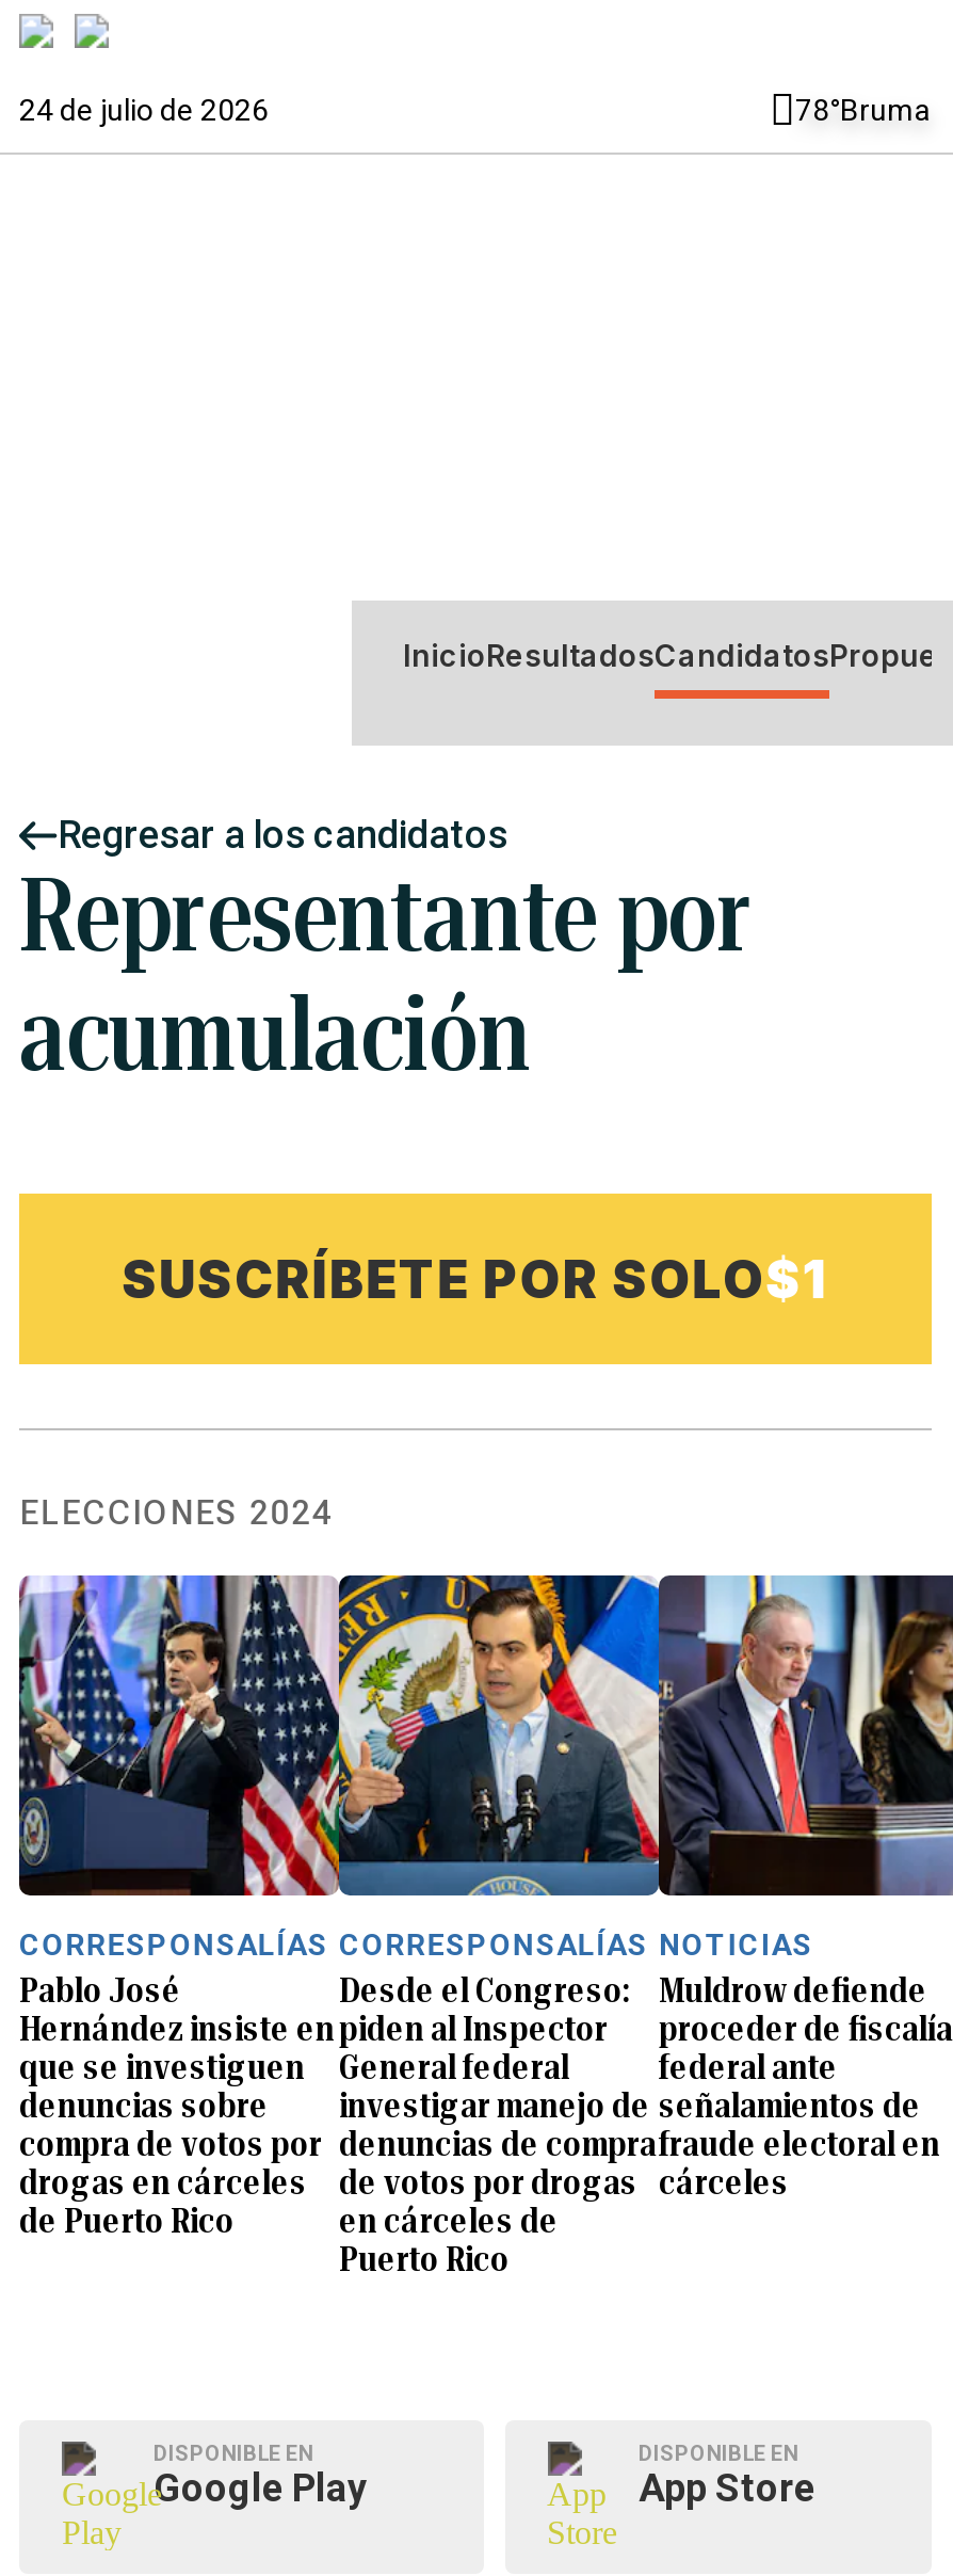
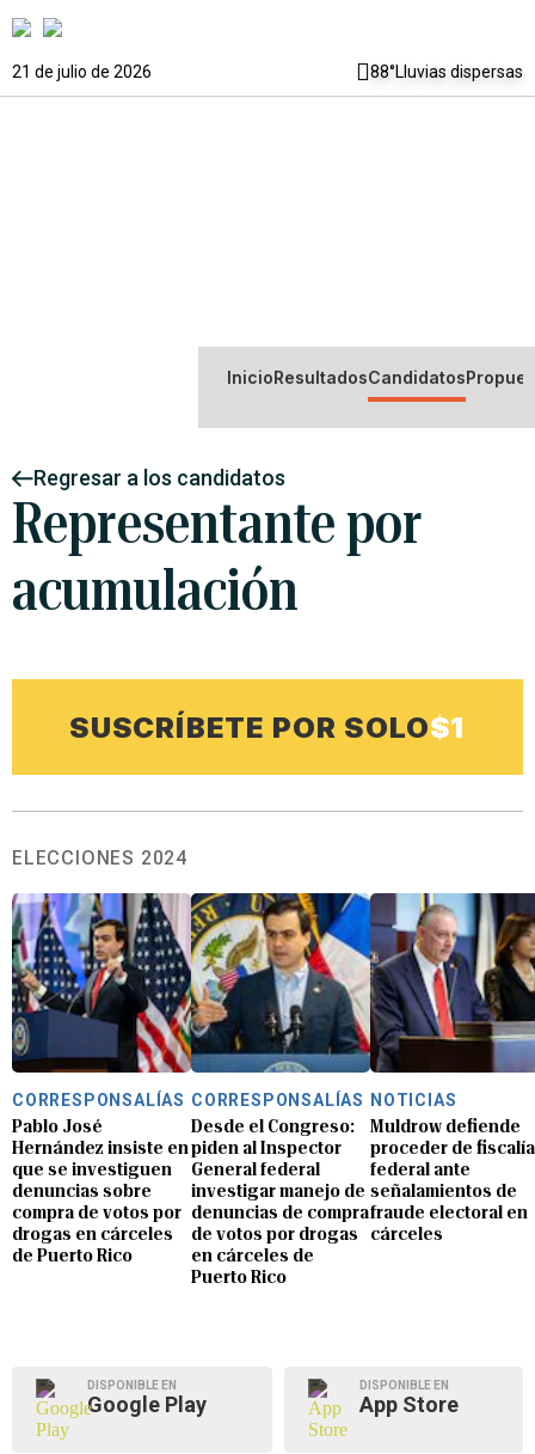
- 24 de julio de 2026
- 78°Bruma
+ 21 de julio de 2026
+ 88°Lluvias dispersas
